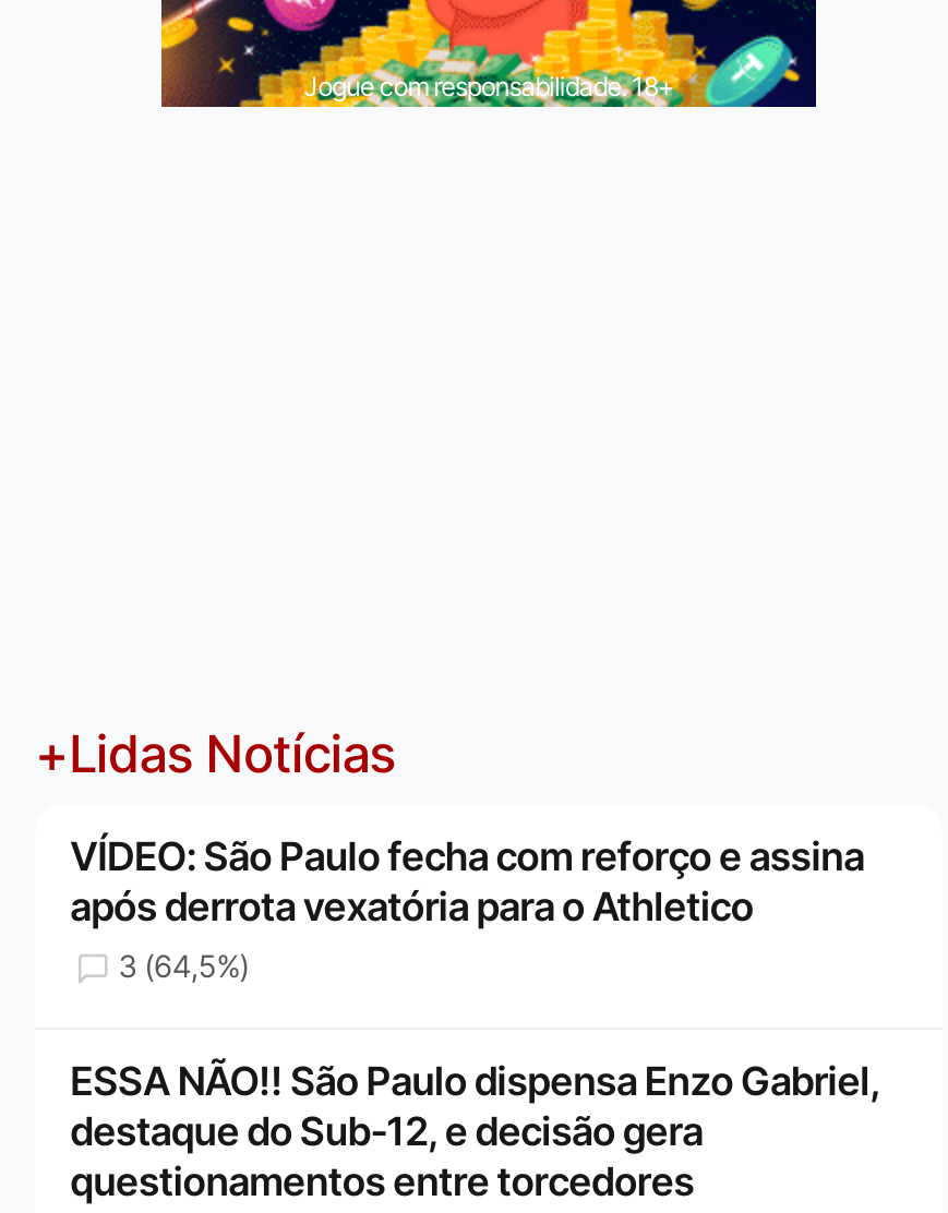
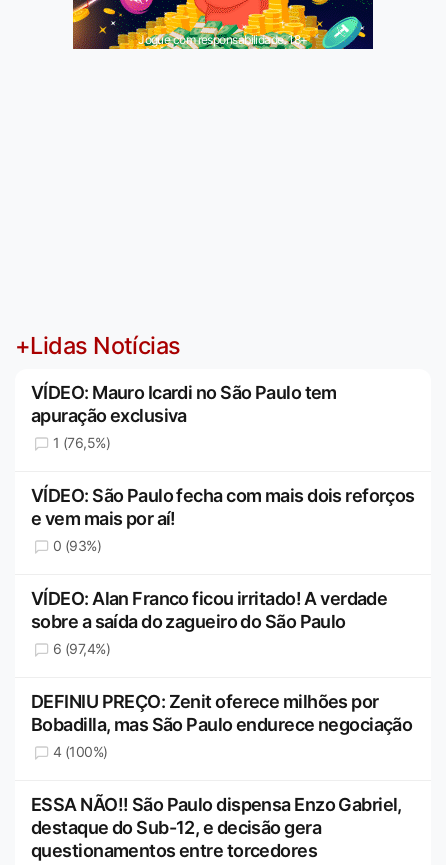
- VÍDEO: São Paulo fecha com reforço e assina
- após derrota vexatória para o Athletico
- 3 (64,5%)
+ VÍDEO: Mauro Icardi no São Paulo tem
+ apuração exclusiva
+ 1 (76,5%)
+ VÍDEO: São Paulo fecha com mais dois reforços
+ e vem mais por aí!
+ 0 (93%)
+ VÍDEO: Alan Franco ficou irritado! A verdade
+ sobre a saída do zagueiro do São Paulo
+ 6 (97,4%)
+ DEFINIU PREÇO: Zenit oferece milhões por
+ Bobadilla, mas São Paulo endurece negociação
+ 4 (100%)
